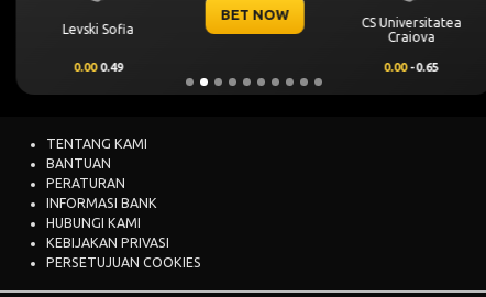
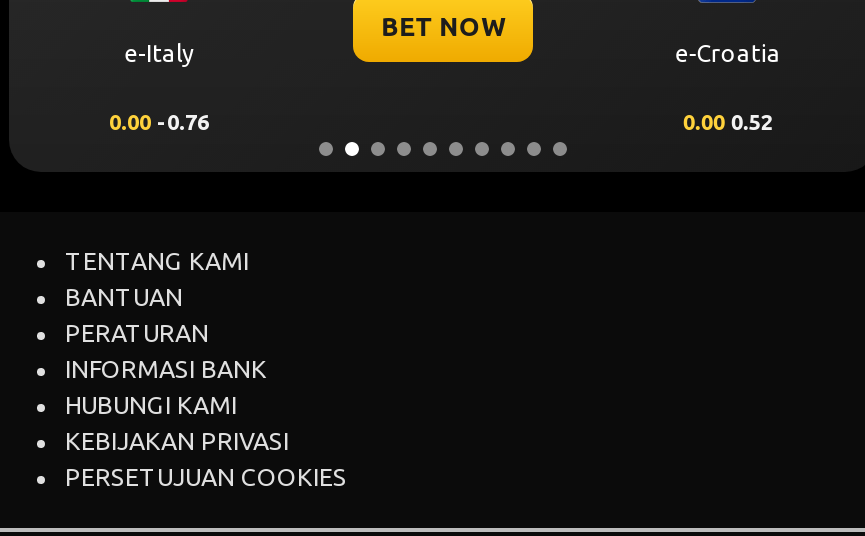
- CS Universitatea
- Craiova
+ e-Croatia

- Levski Sofia
+ e-Italy

- 0.00 0.49
- 0.00 -0.65
+ 0.00 -0.76
+ 0.00 0.52
